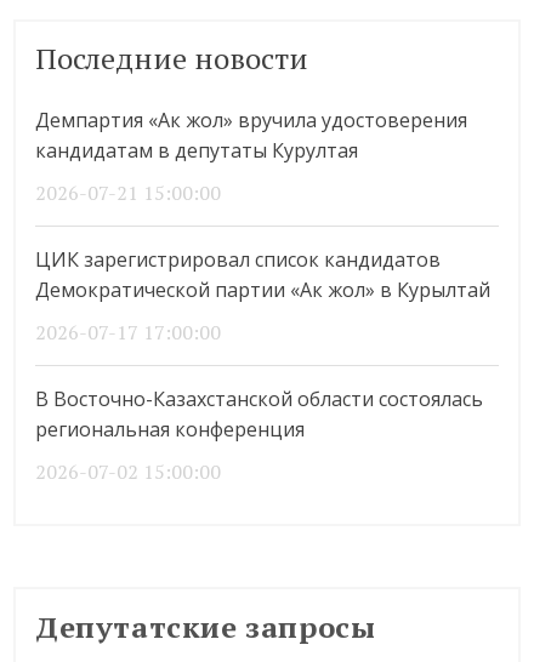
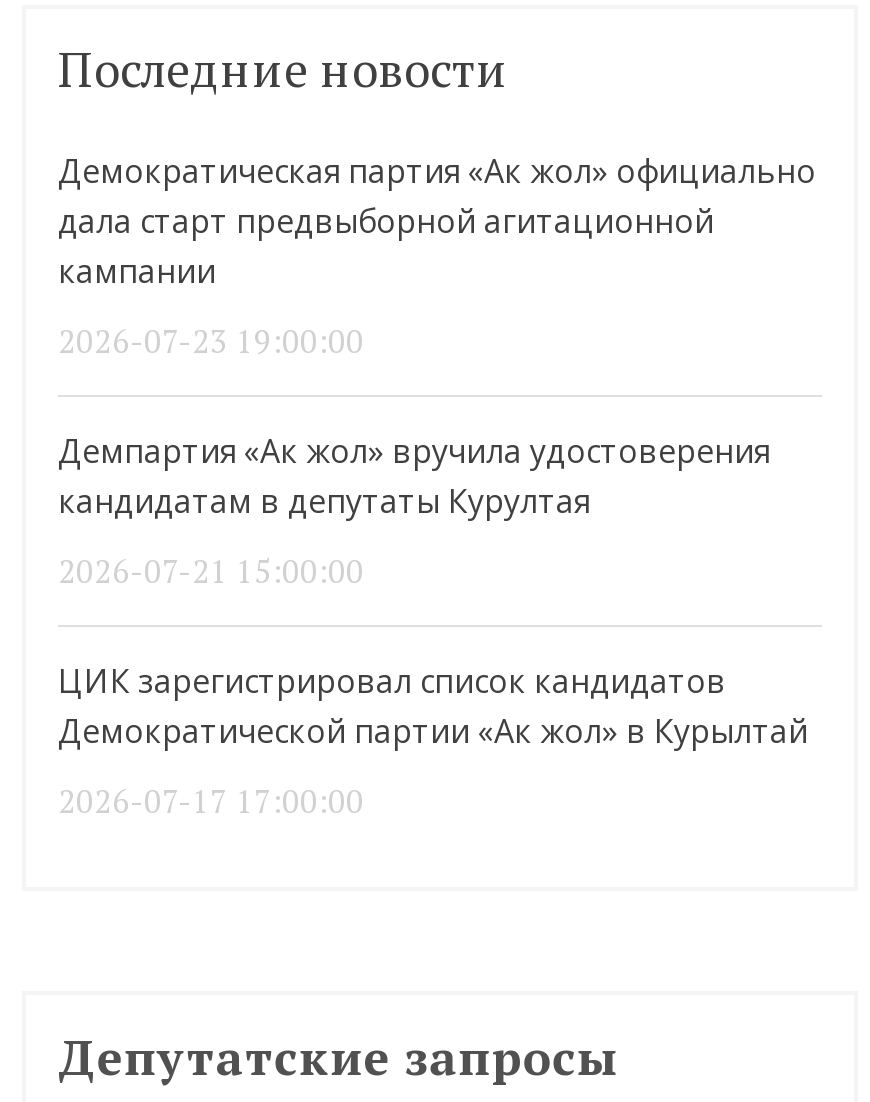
+ Демократическая партия «Ак жол» официально
+ дала старт предвыборной агитационной
+ кампании
+ 2026-07-23 19:00:00

moved down: Демпартия «Ак жол» вручила удостоверения | кандидатам в депутаты Курултая | 2026-07-21 15:00:00 | ЦИК зарегистрировал список кандидатов | Демократической партии «Ак жол» в Курылтай | 2026-07-17 17:00:00

- В Восточно-Казахстанской области состоялась
- региональная конференция
- 2026-07-02 15:00:00
